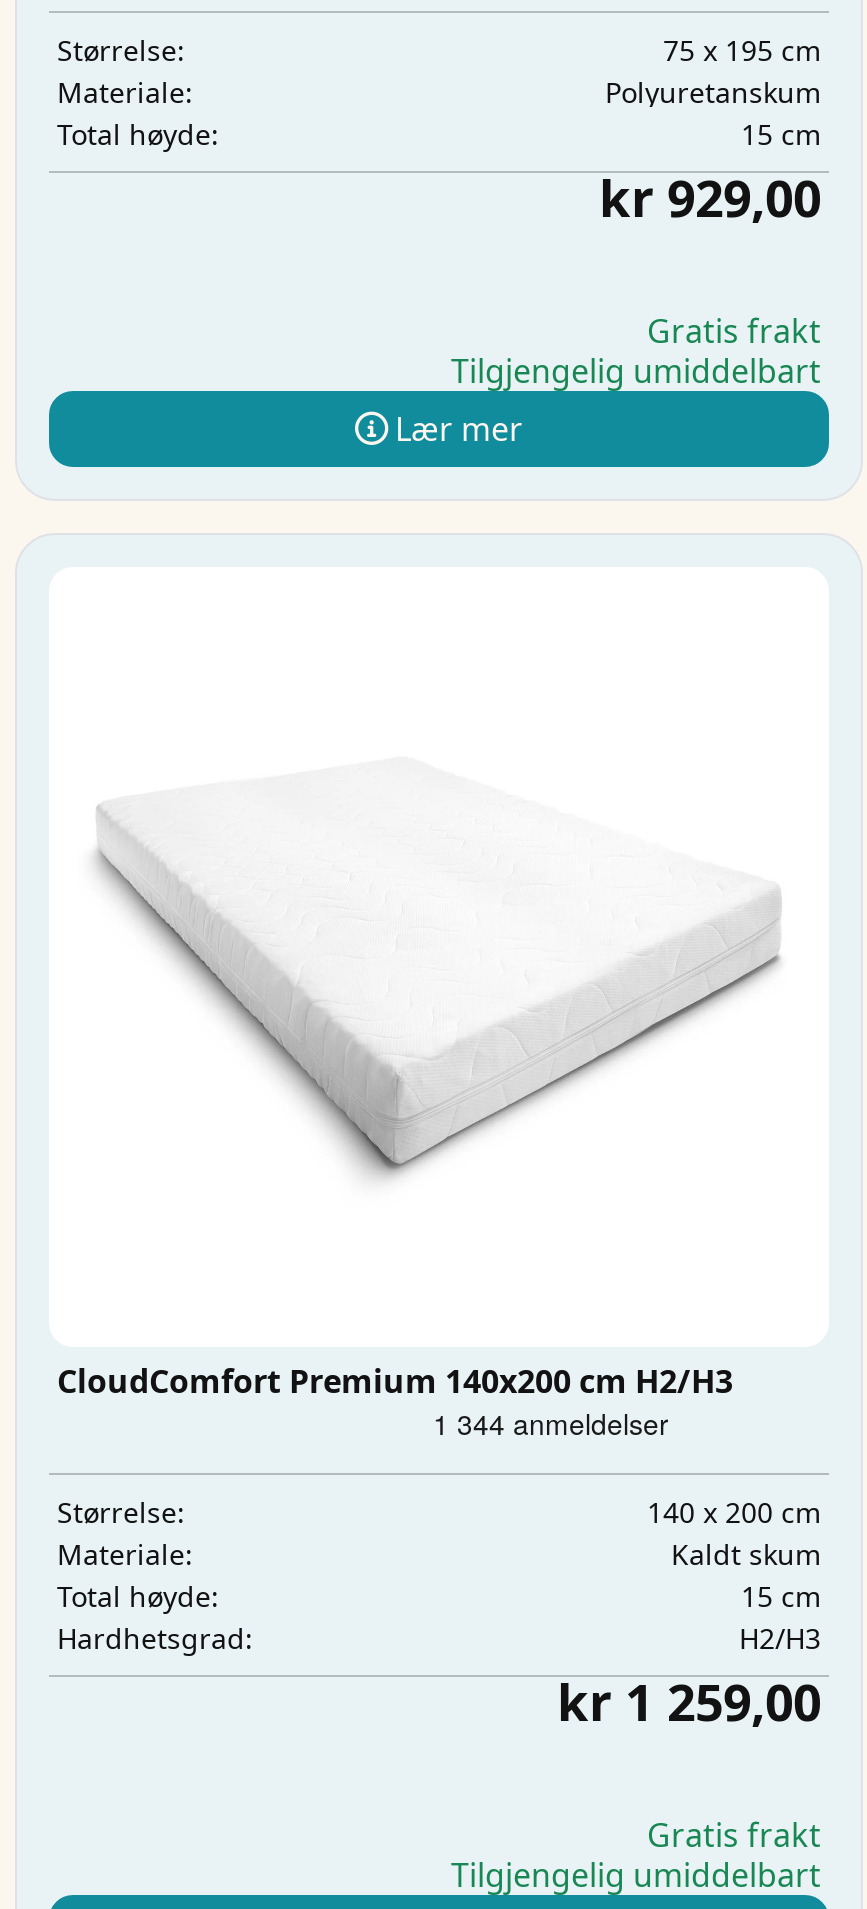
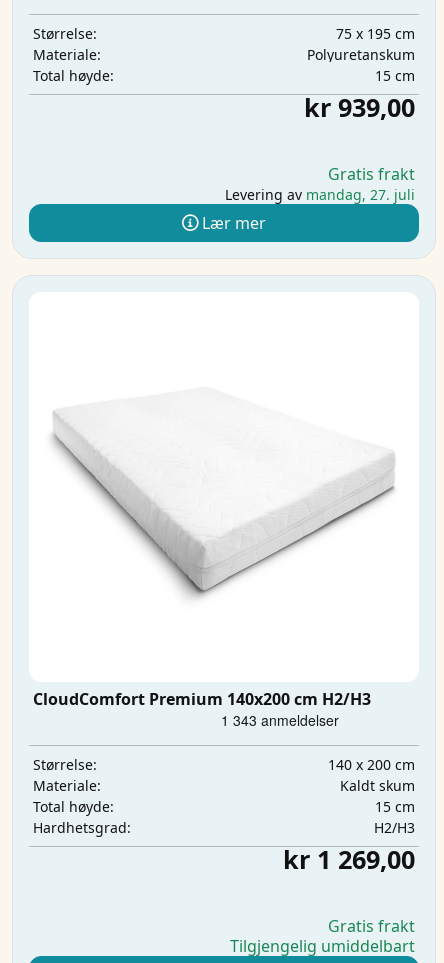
- kr 929,00
+ kr 939,00

- Tilgjengelig umiddelbart
+ Levering av mandag, 27. juli

- kr 1 259,00
+ kr 1 269,00
